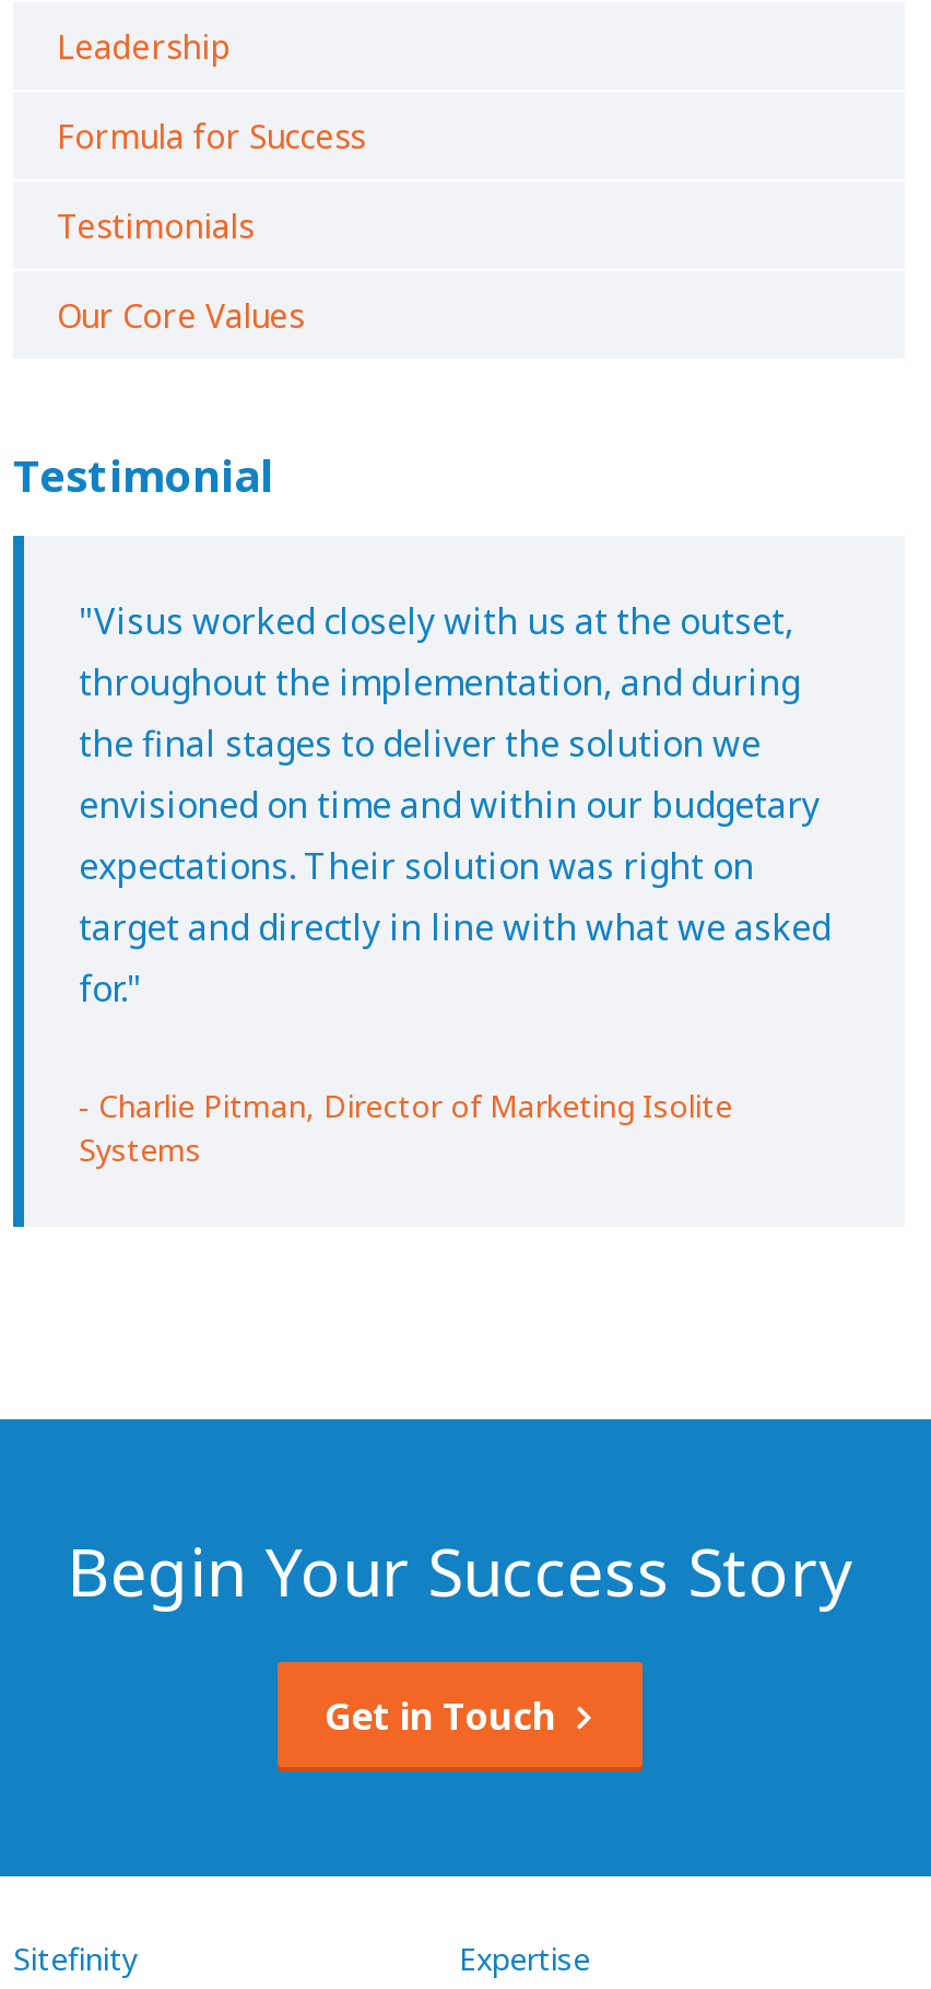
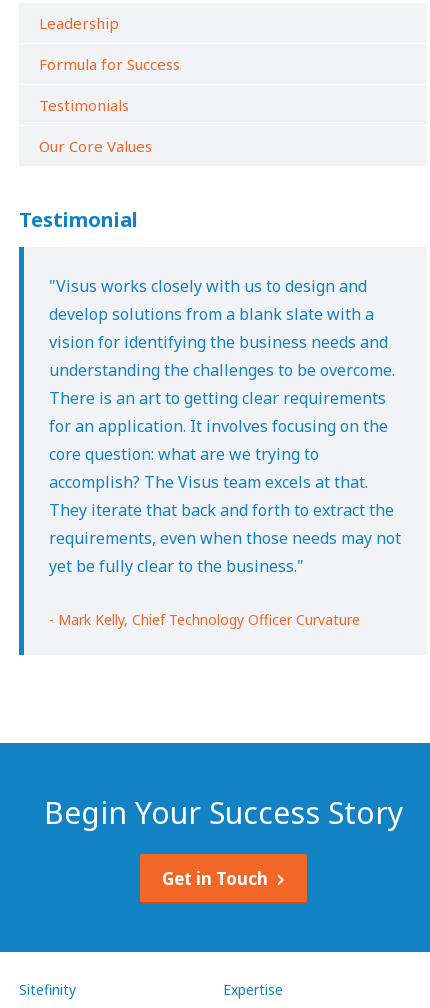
- "Visus worked closely with us at the outset,
- throughout the implementation, and during
- the final stages to deliver the solution we
- envisioned on time and within our budgetary
- expectations. Their solution was right on
- target and directly in line with what we asked
- for."
+ "Visus works closely with us to design and
+ develop solutions from a blank slate with a
+ vision for identifying the business needs and
+ understanding the challenges to be overcome.
+ There is an art to getting clear requirements
+ for an application. It involves focusing on the
+ core question: what are we trying to
+ accomplish? The Visus team excels at that.
+ They iterate that back and forth to extract the
+ requirements, even when those needs may not
+ yet be fully clear to the business."

- - Charlie Pitman, Director of Marketing Isolite
- Systems
+ - Mark Kelly, Chief Technology Officer Curvature
